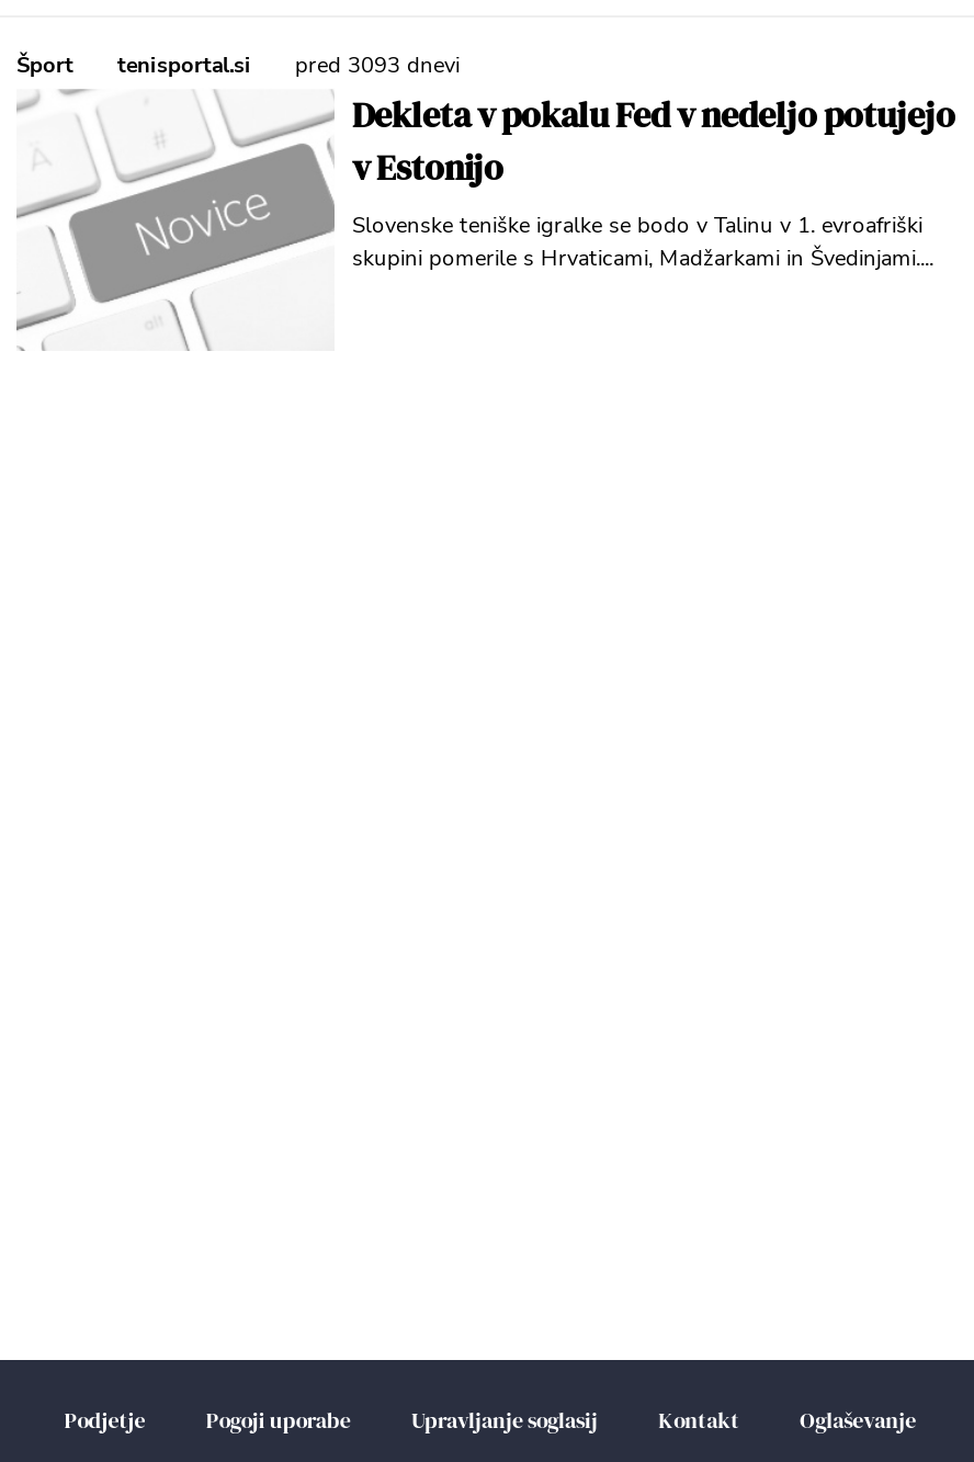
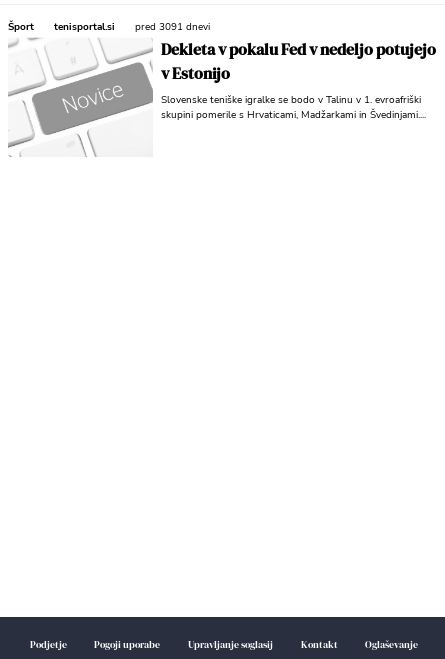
- Šport tenisportal.si pred 3093 dnevi
+ Šport tenisportal.si pred 3091 dnevi
